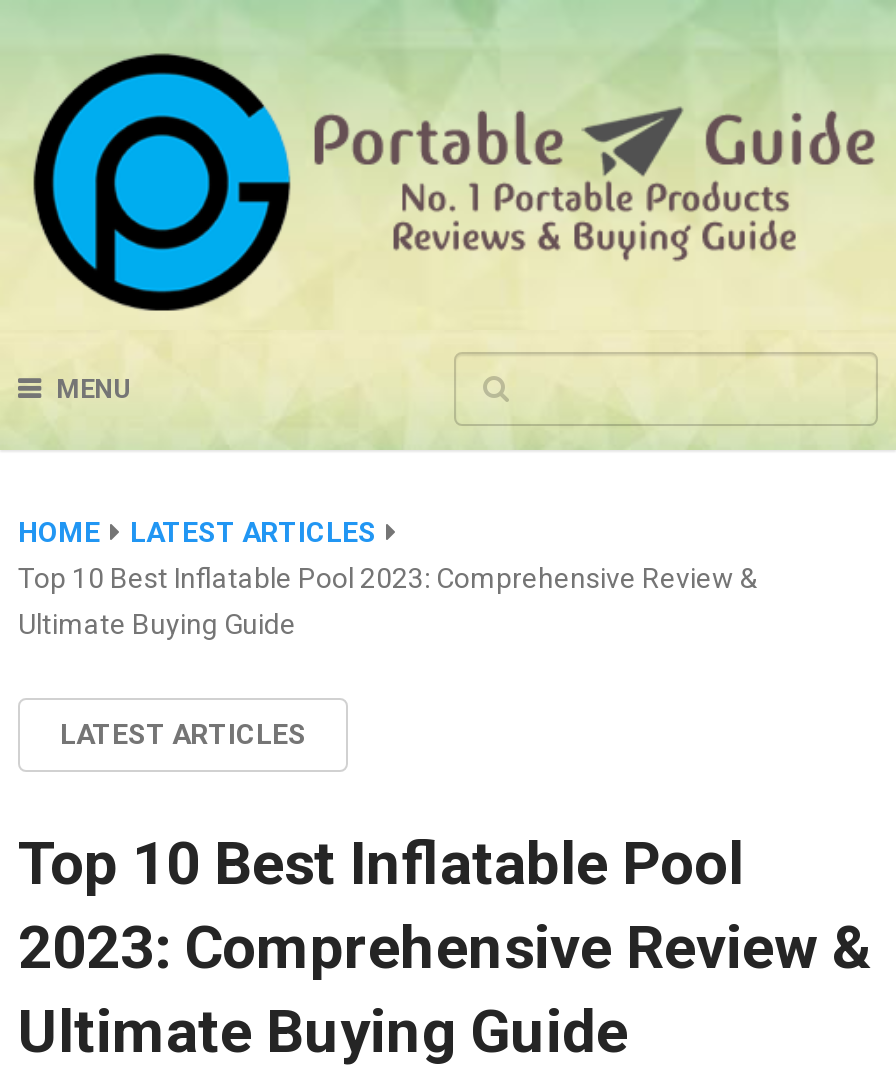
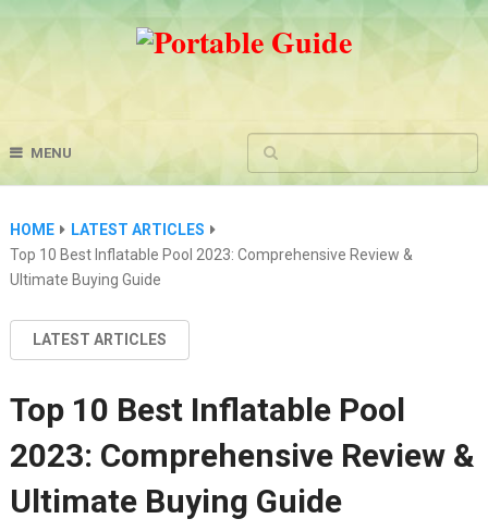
- [image]
+ [image]
